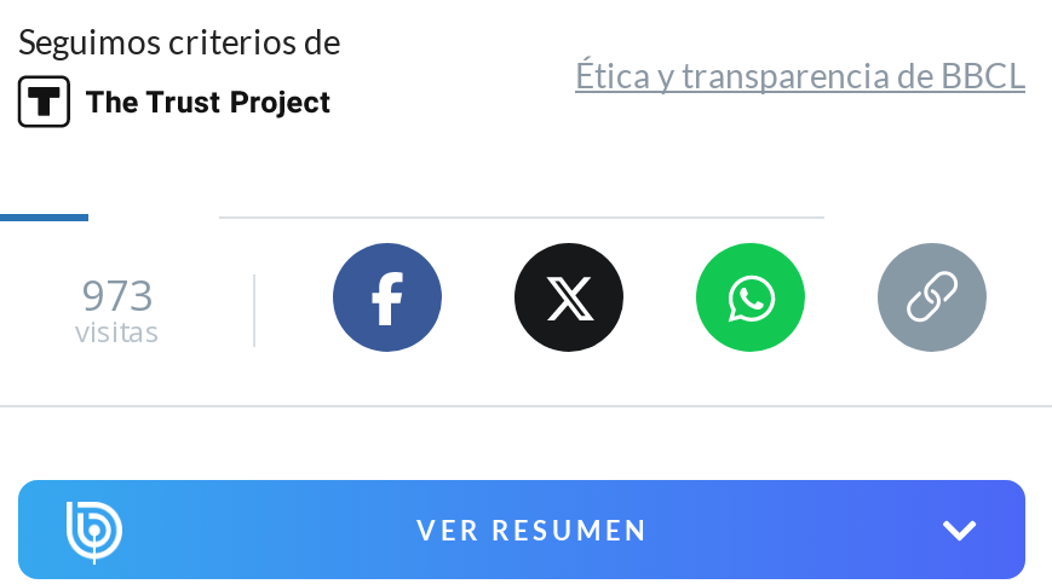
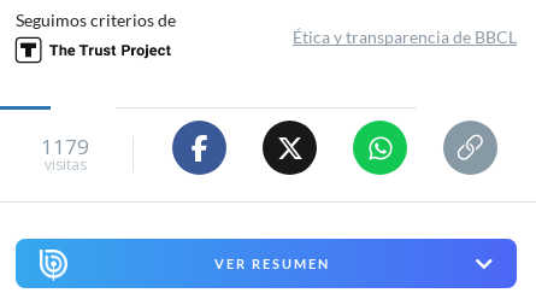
- 973
+ 1179
